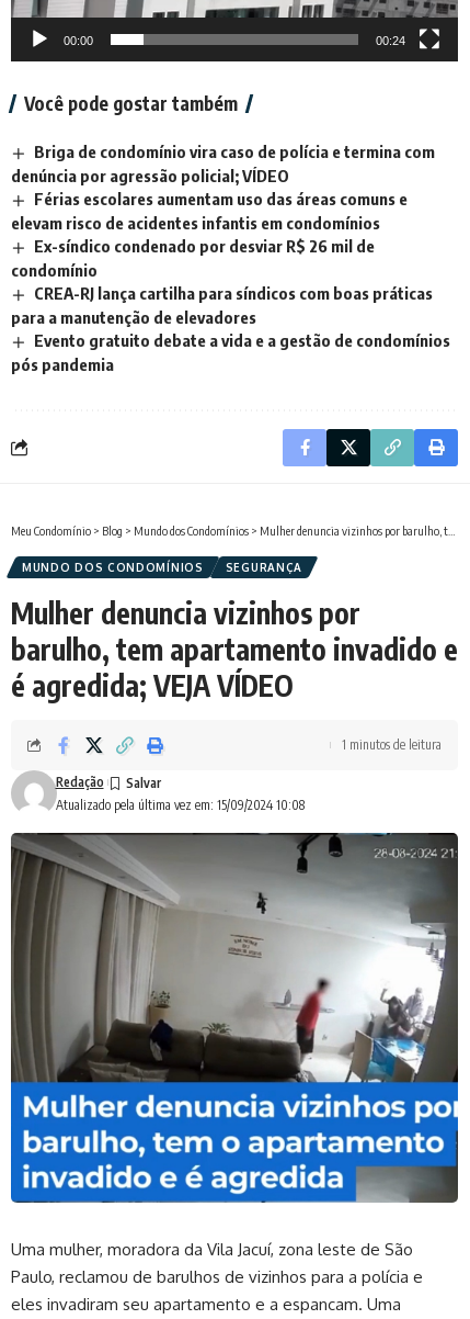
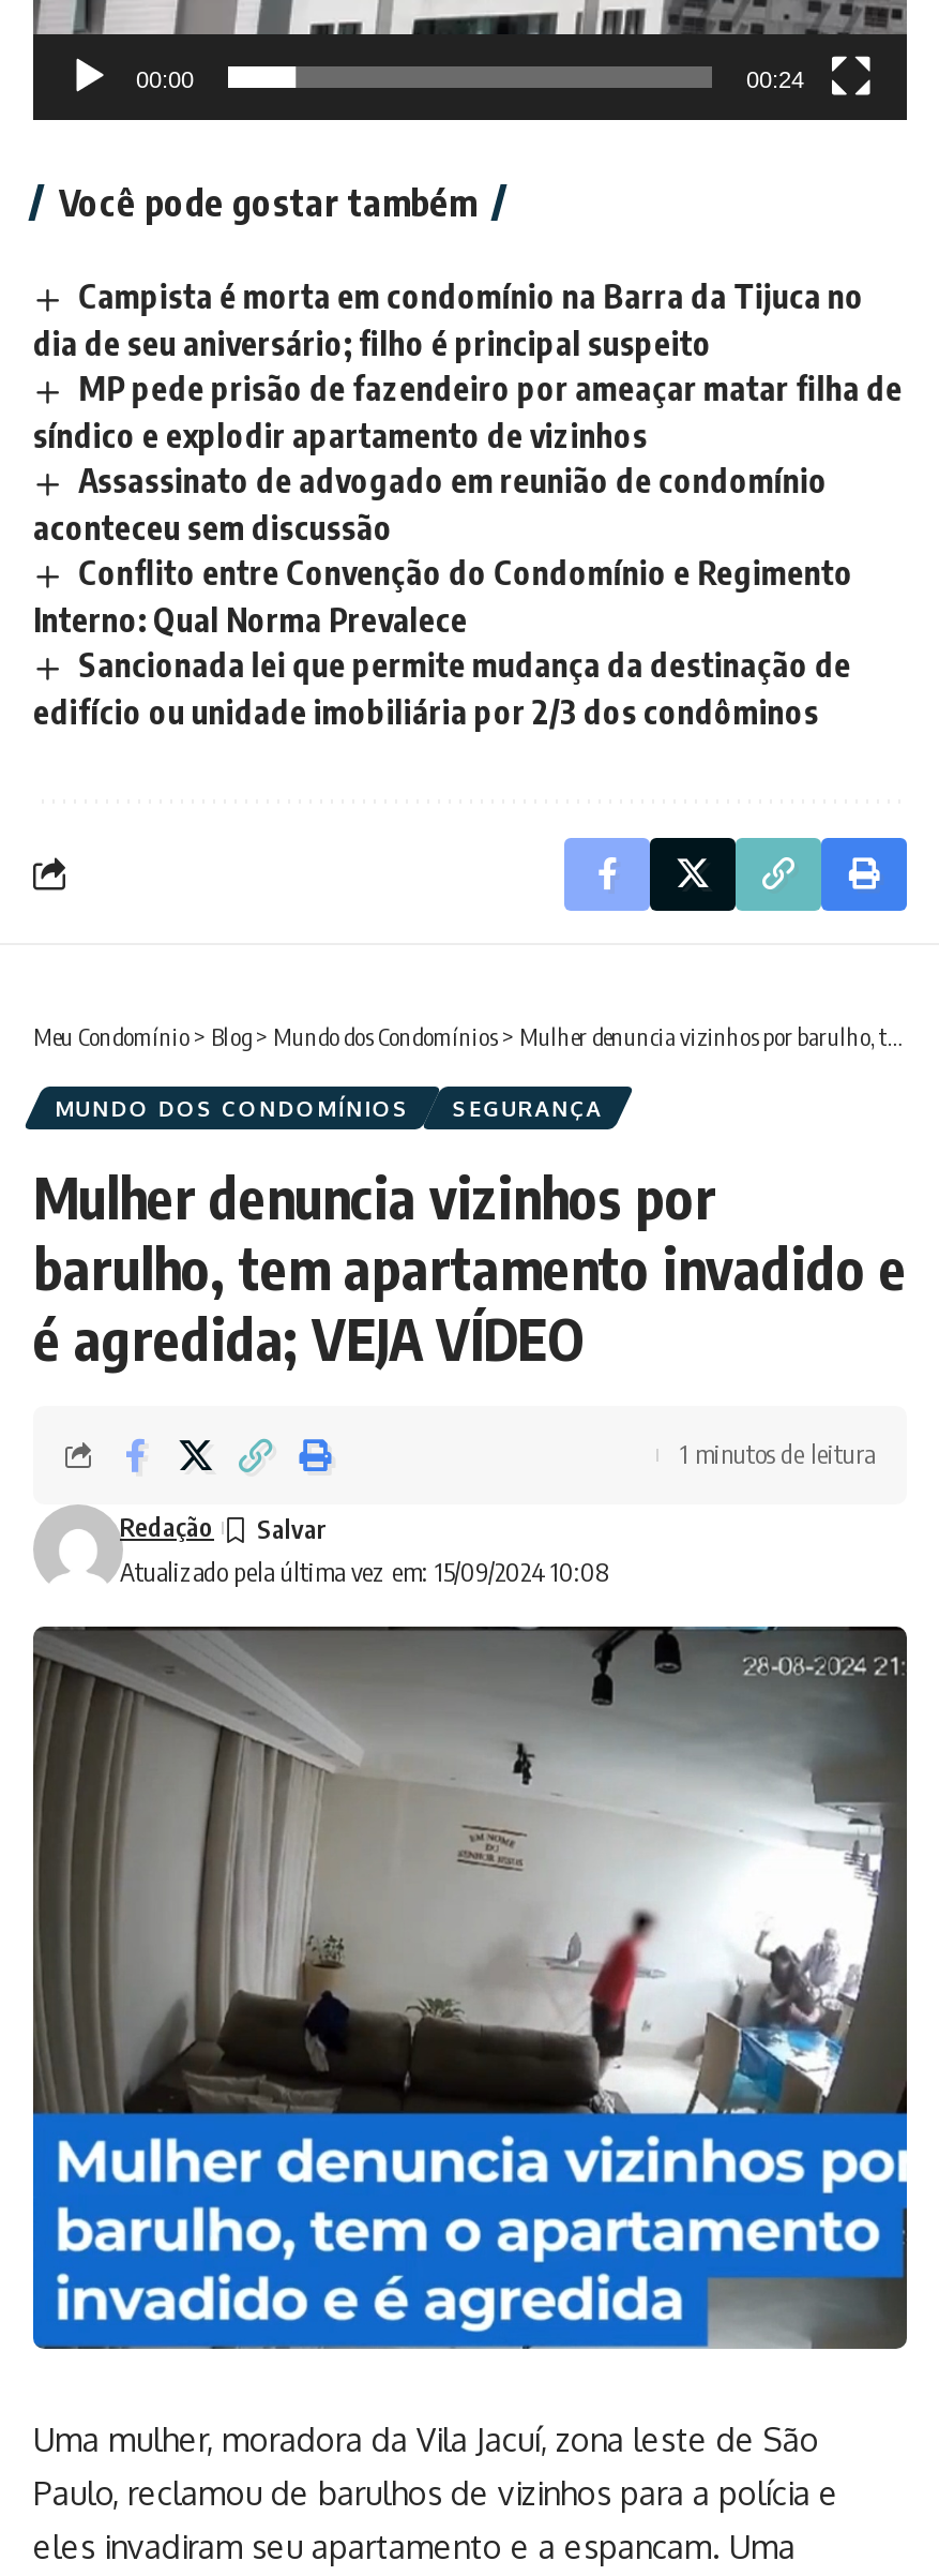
- Briga de condomínio vira caso de polícia e termina com
- denúncia por agressão policial; VÍDEO
- Férias escolares aumentam uso das áreas comuns e
- elevam risco de acidentes infantis em condomínios
- Ex-síndico condenado por desviar R$ 26 mil de
- condomínio
- CREA-RJ lança cartilha para síndicos com boas práticas
- para a manutenção de elevadores
- Evento gratuito debate a vida e a gestão de condomínios
- pós pandemia
+ Campista é morta em condomínio na Barra da Tijuca no
+ dia de seu aniversário; filho é principal suspeito
+ MP pede prisão de fazendeiro por ameaçar matar filha de
+ síndico e explodir apartamento de vizinhos
+ Assassinato de advogado em reunião de condomínio
+ aconteceu sem discussão
+ Conflito entre Convenção do Condomínio e Regimento
+ Interno: Qual Norma Prevalece
+ Sancionada lei que permite mudança da destinação de
+ edifício ou unidade imobiliária por 2/3 dos condôminos
